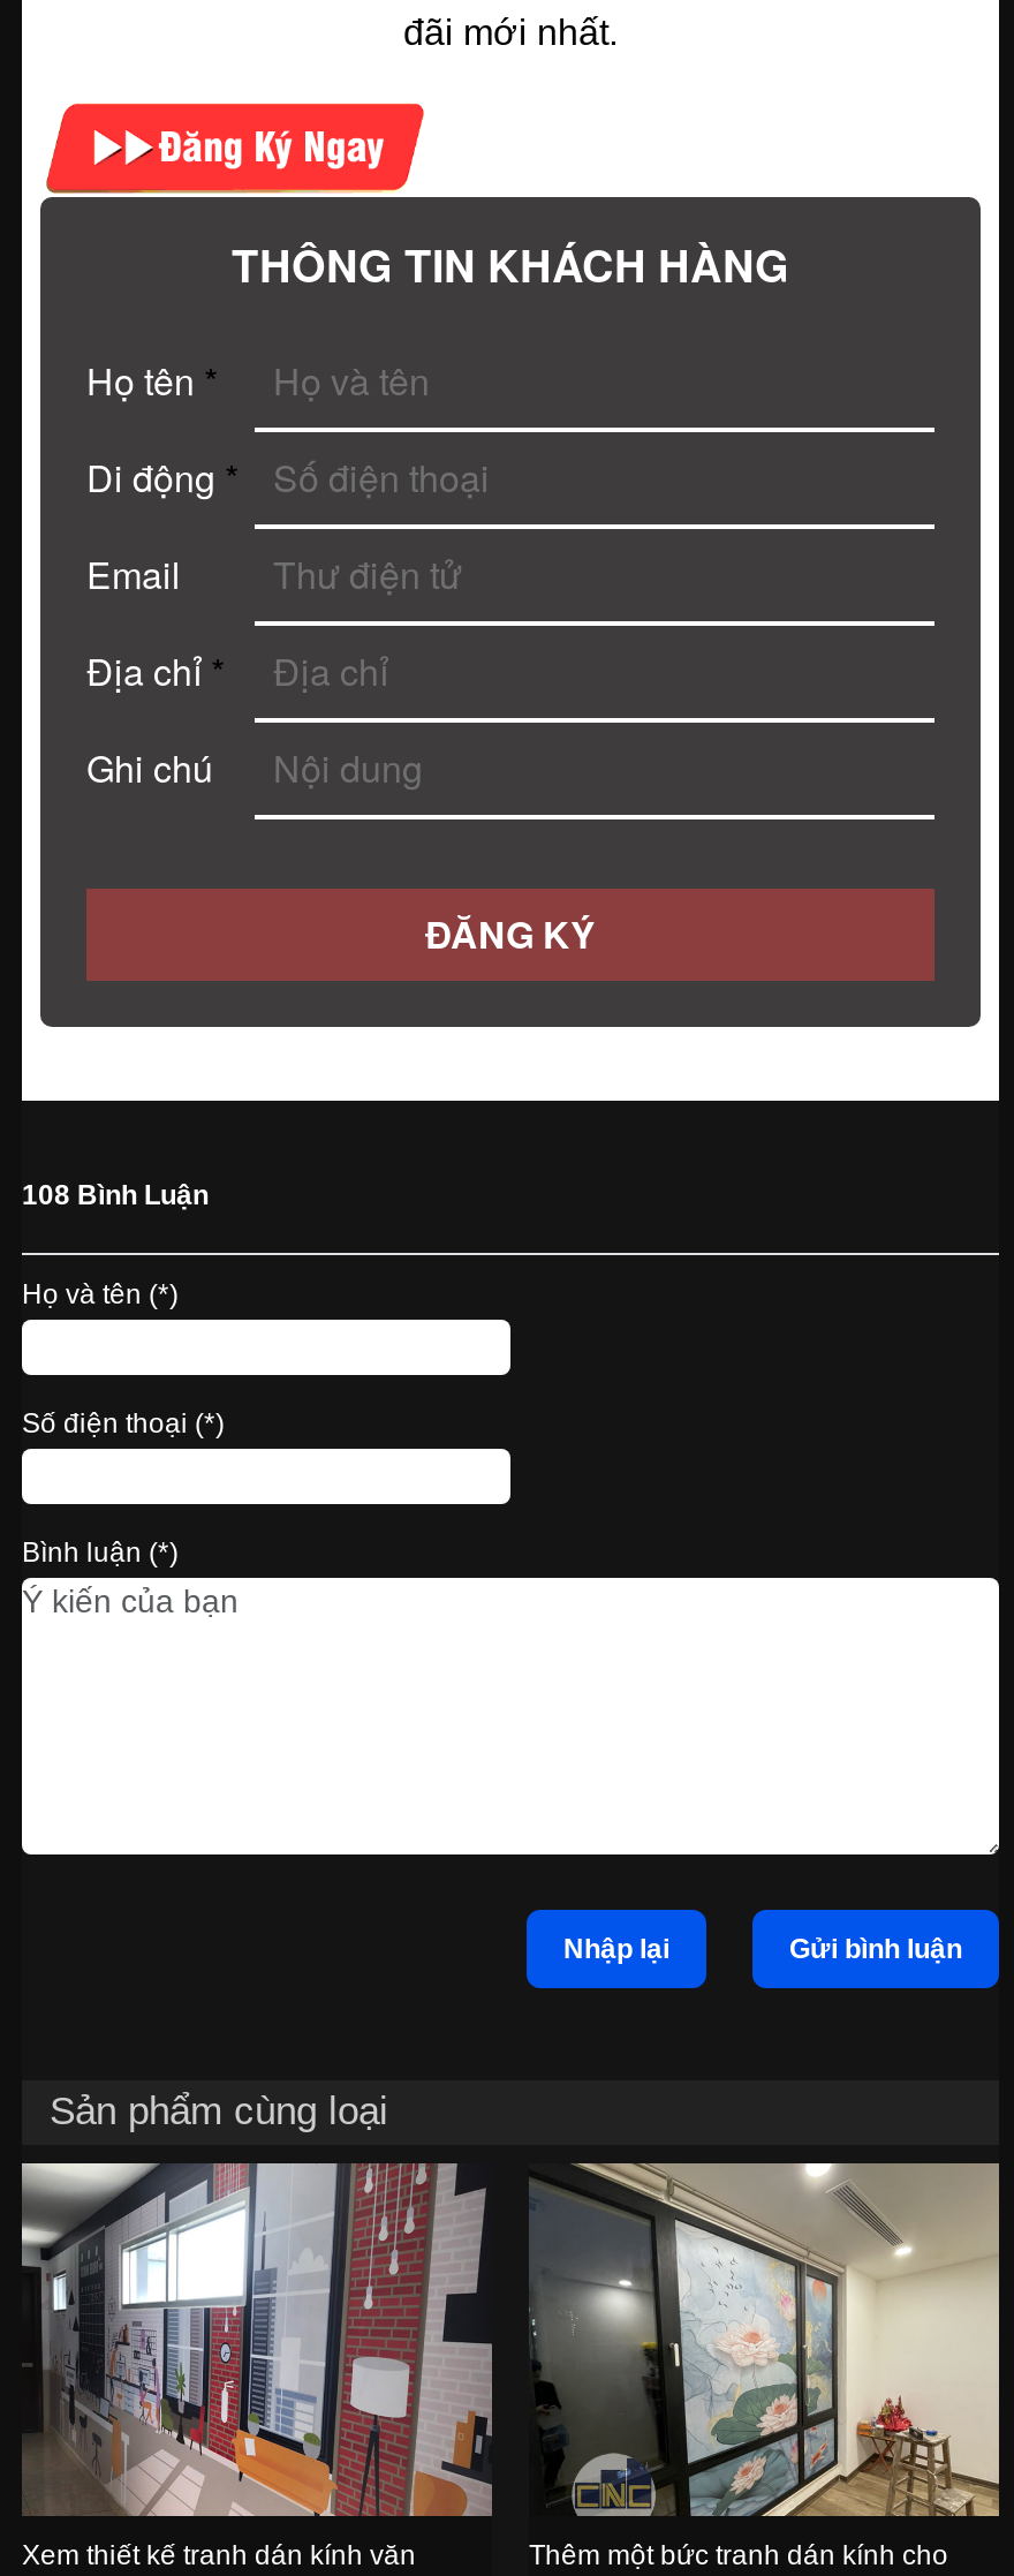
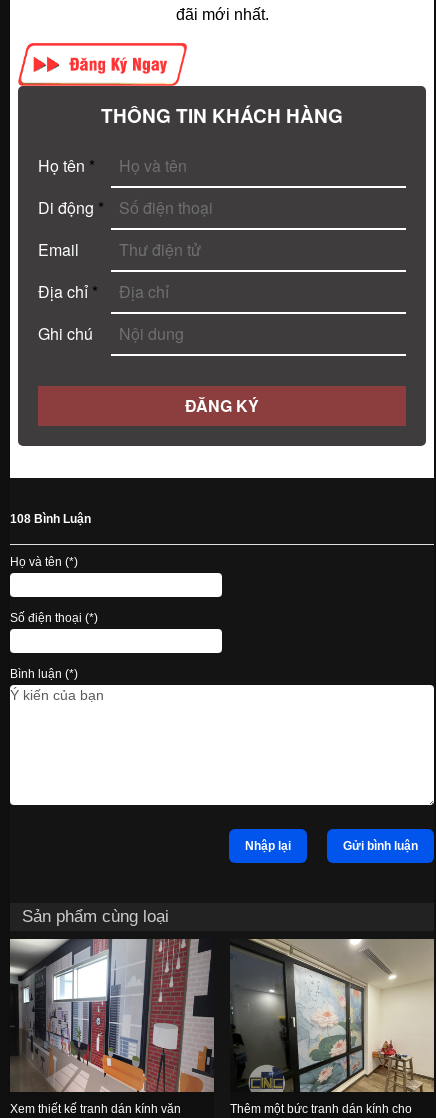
- [image]
+ [image]
